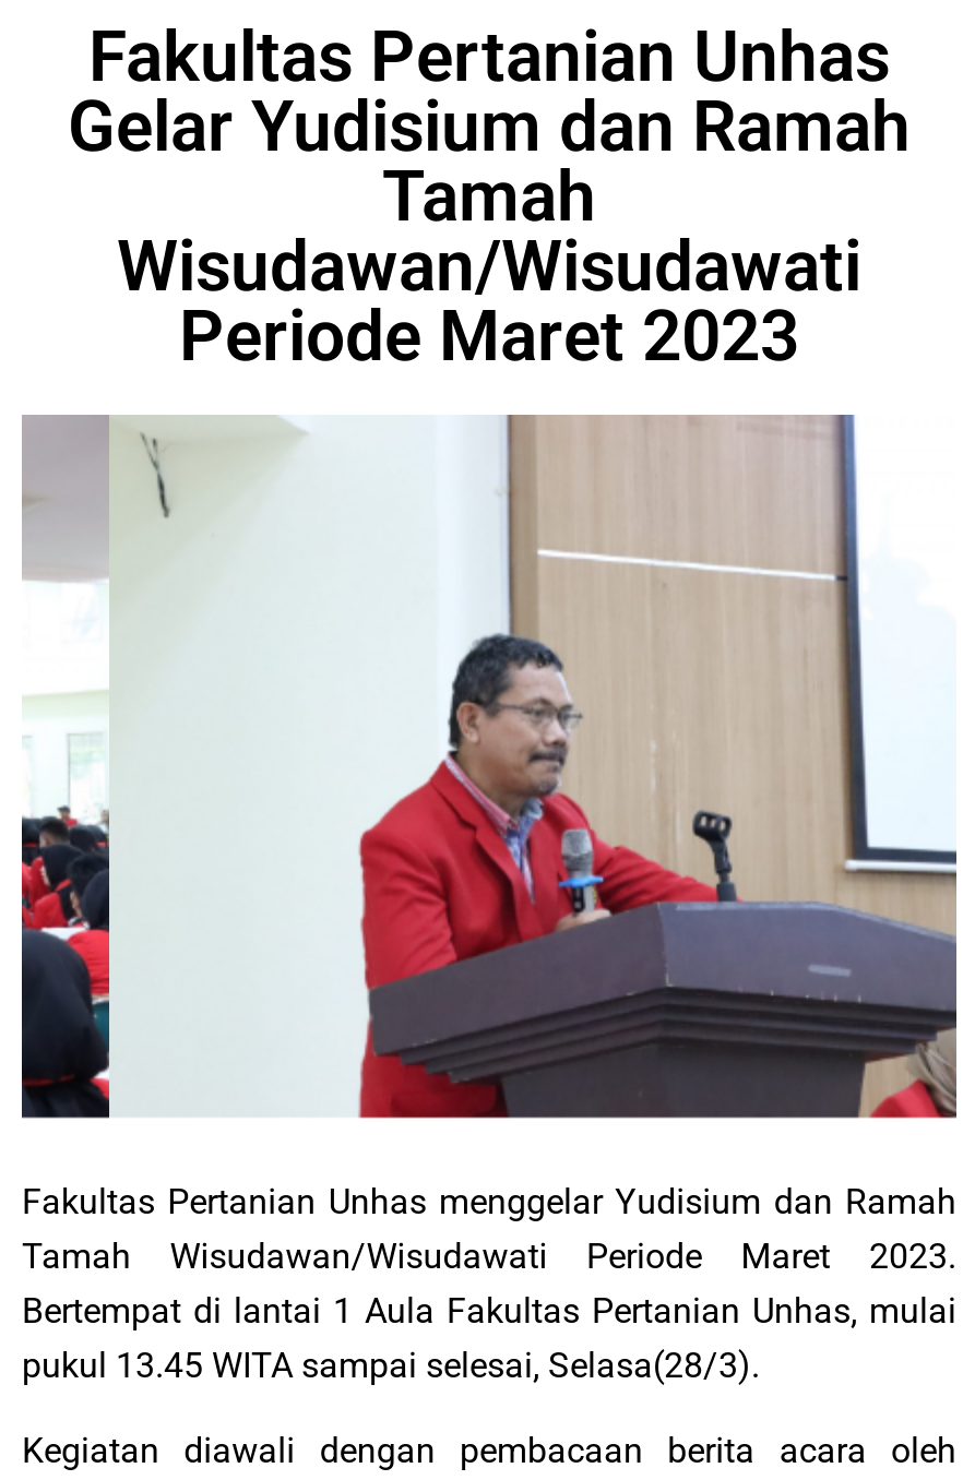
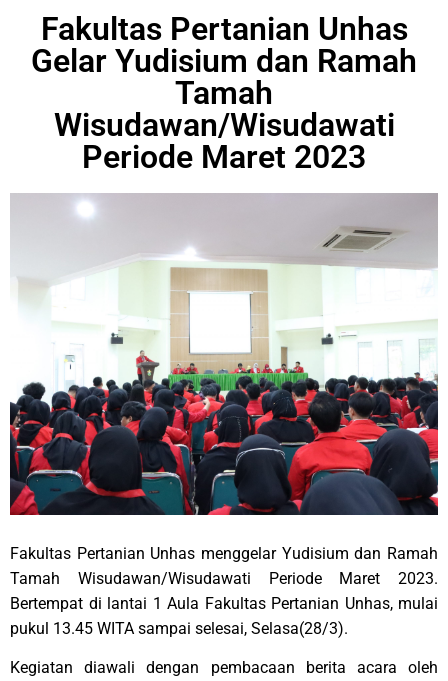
- [image]
+ [image]
